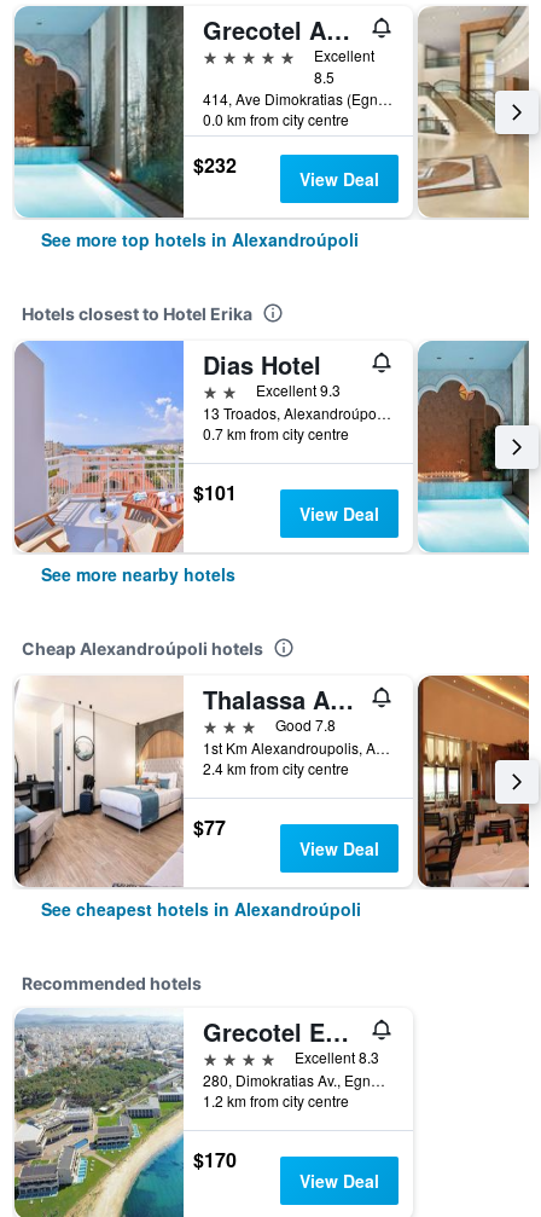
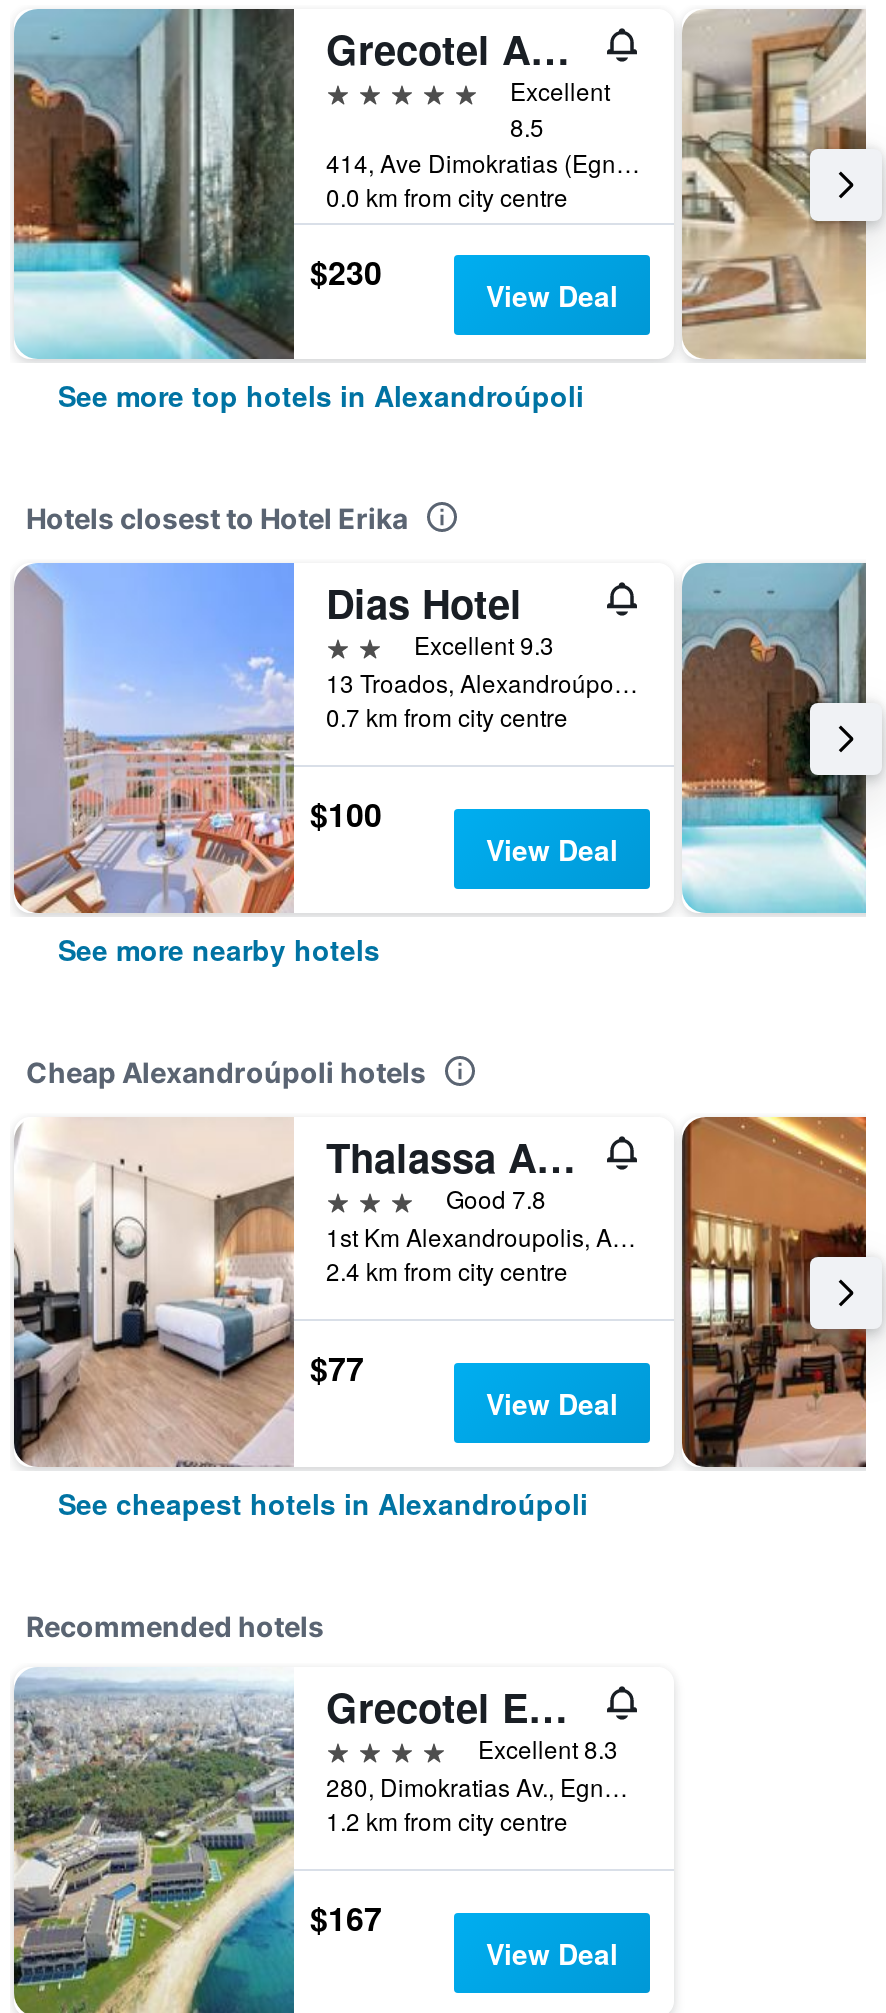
- $232
+ $230

- $101
+ $100

- $170
+ $167
